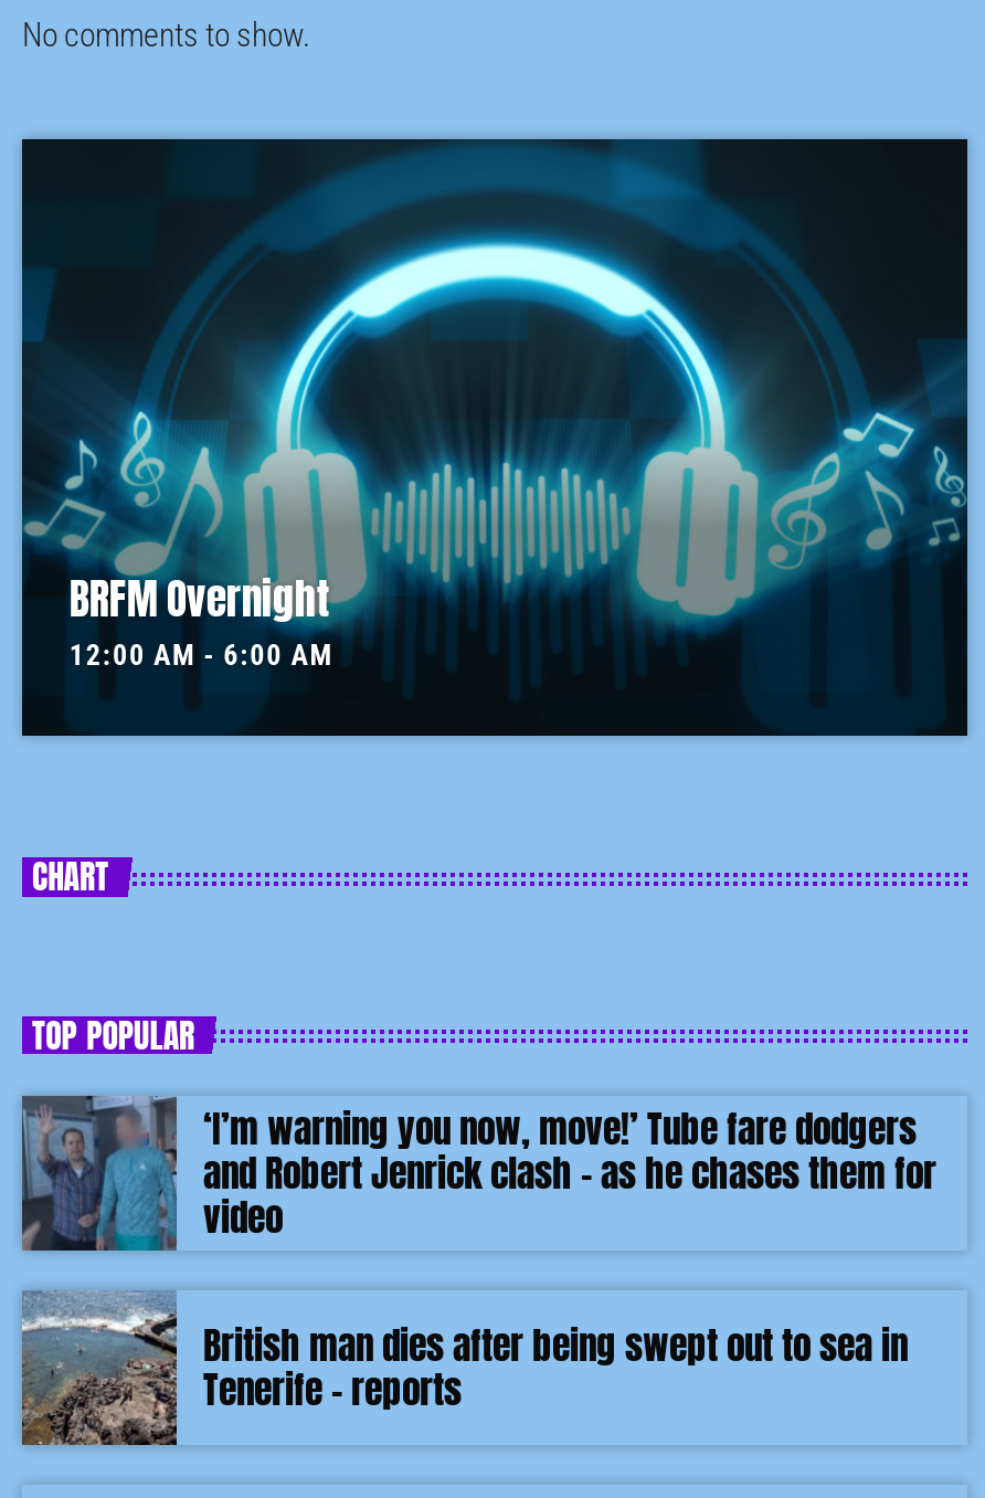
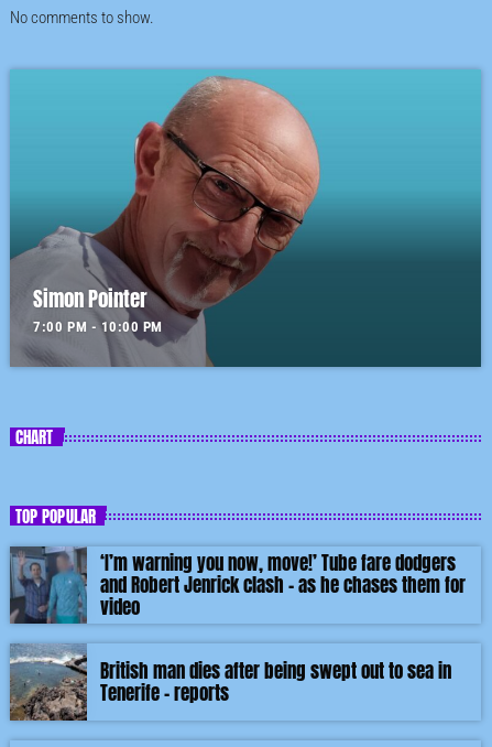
- [image]
- BRFM Overnight
- 12:00 AM - 6:00 AM
+ [image]
+ Simon Pointer
+ 7:00 PM - 10:00 PM
